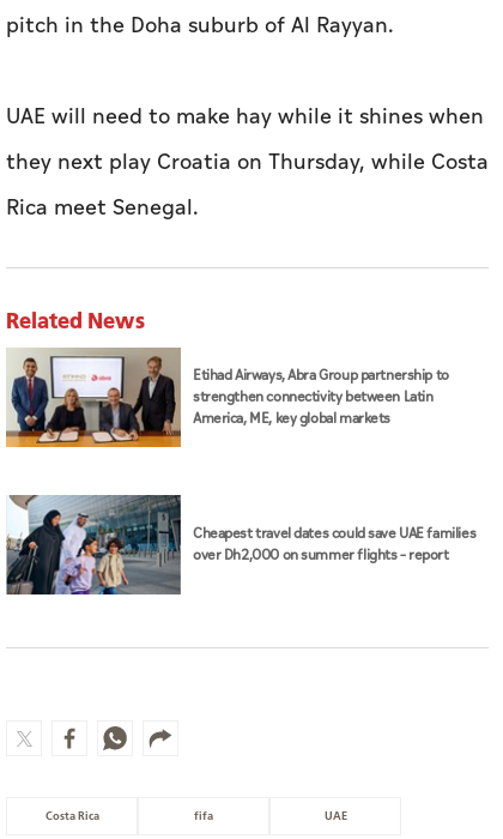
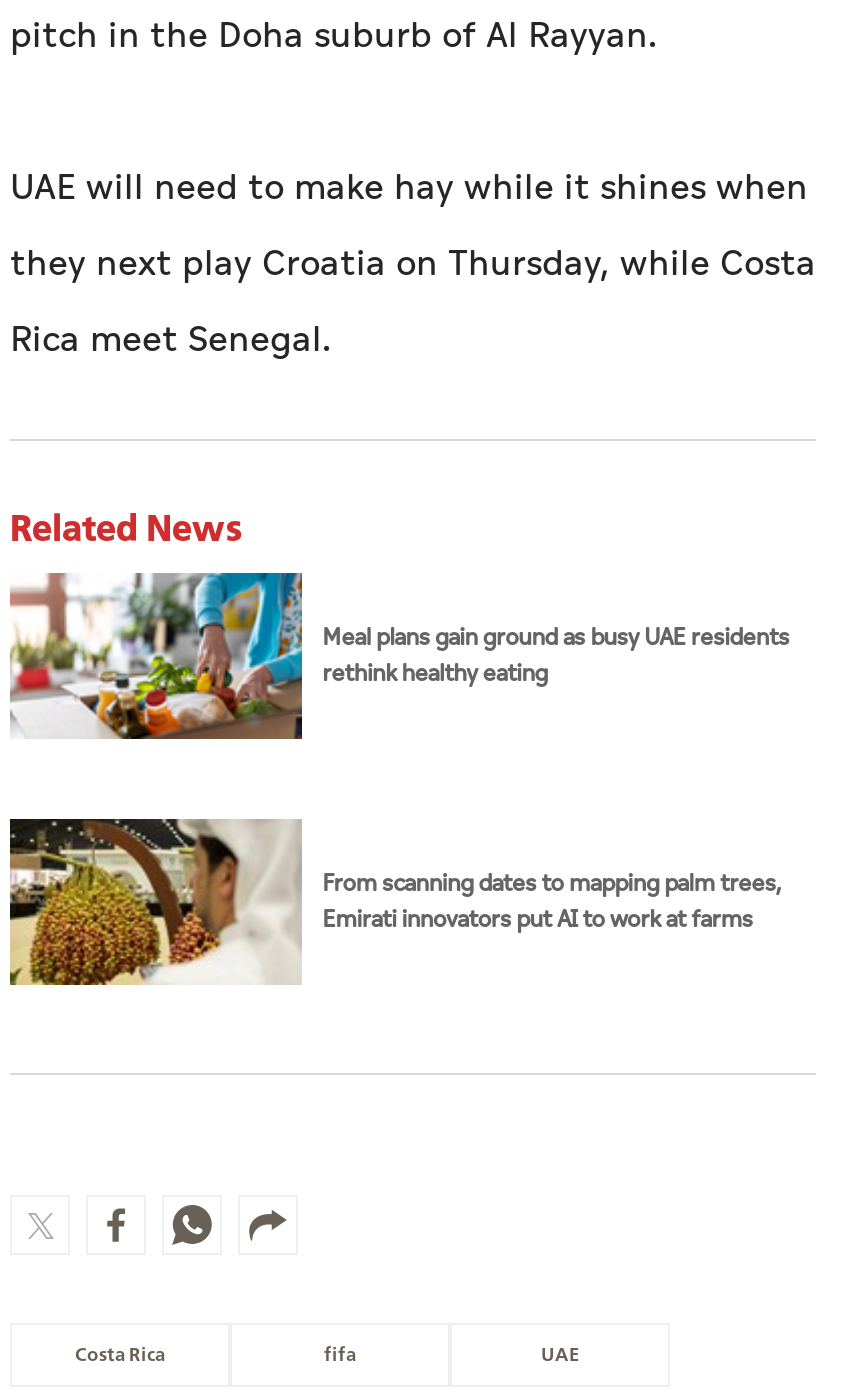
- [image]
- Etihad Airways, Abra Group partnership to
- strengthen connectivity between Latin
- America, ME, key global markets
+ [image]
+ Meal plans gain ground as busy UAE residents
+ rethink healthy eating

- [image]
- Cheapest travel dates could save UAE families
- over Dh2,000 on summer flights – report
+ [image]
+ From scanning dates to mapping palm trees,
+ Emirati innovators put AI to work at farms
